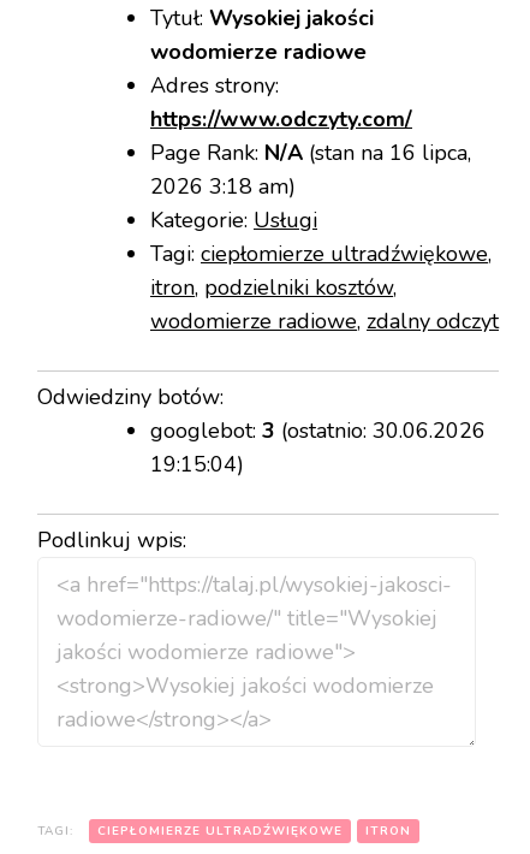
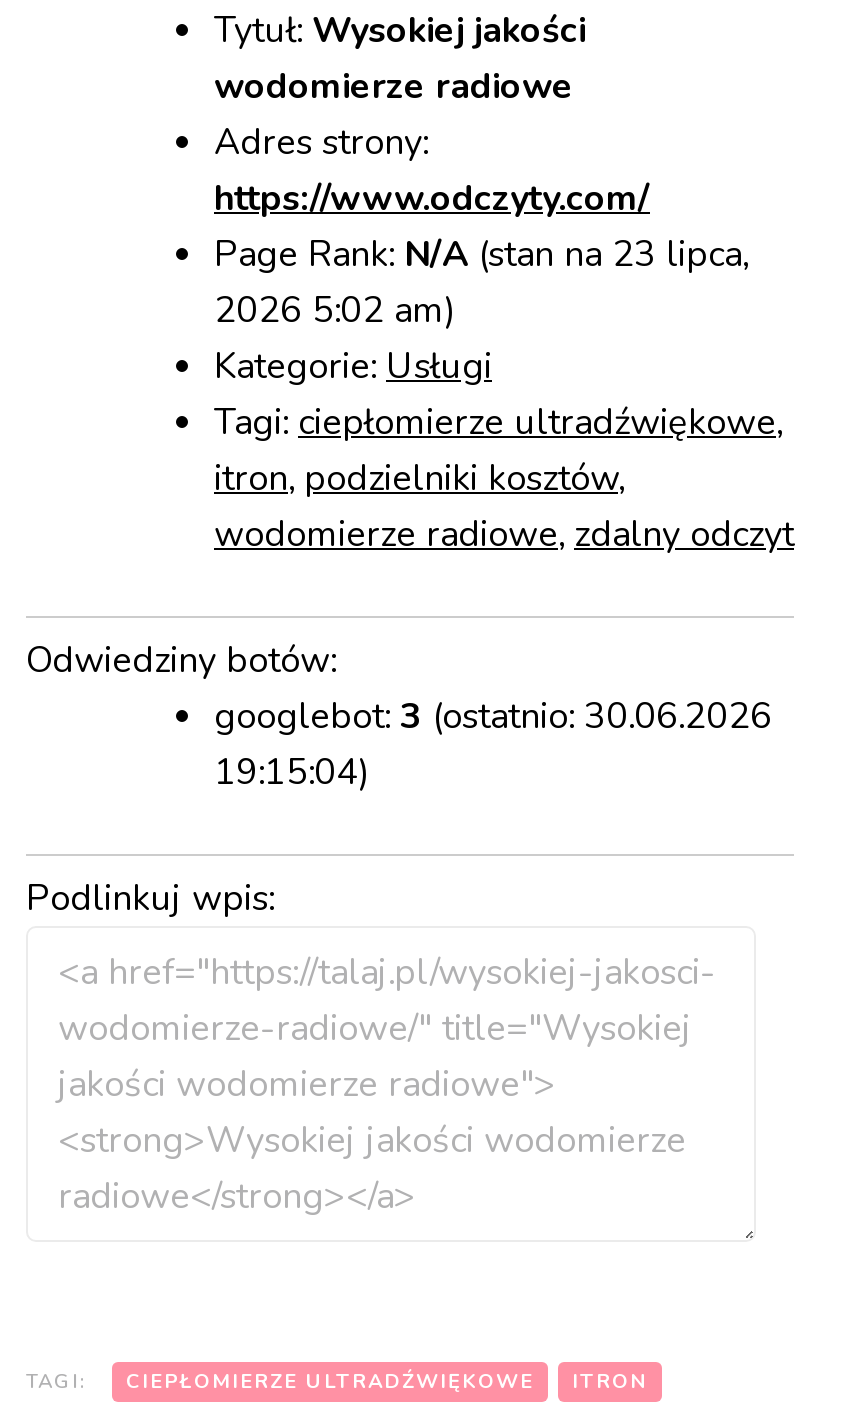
- Page Rank: N/A (stan na 16 lipca,
+ Page Rank: N/A (stan na 23 lipca,

- 2026 3:18 am)
+ 2026 5:02 am)
